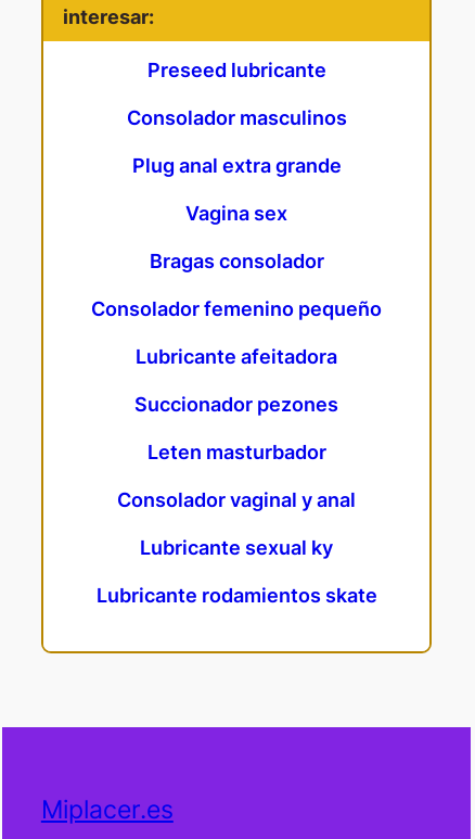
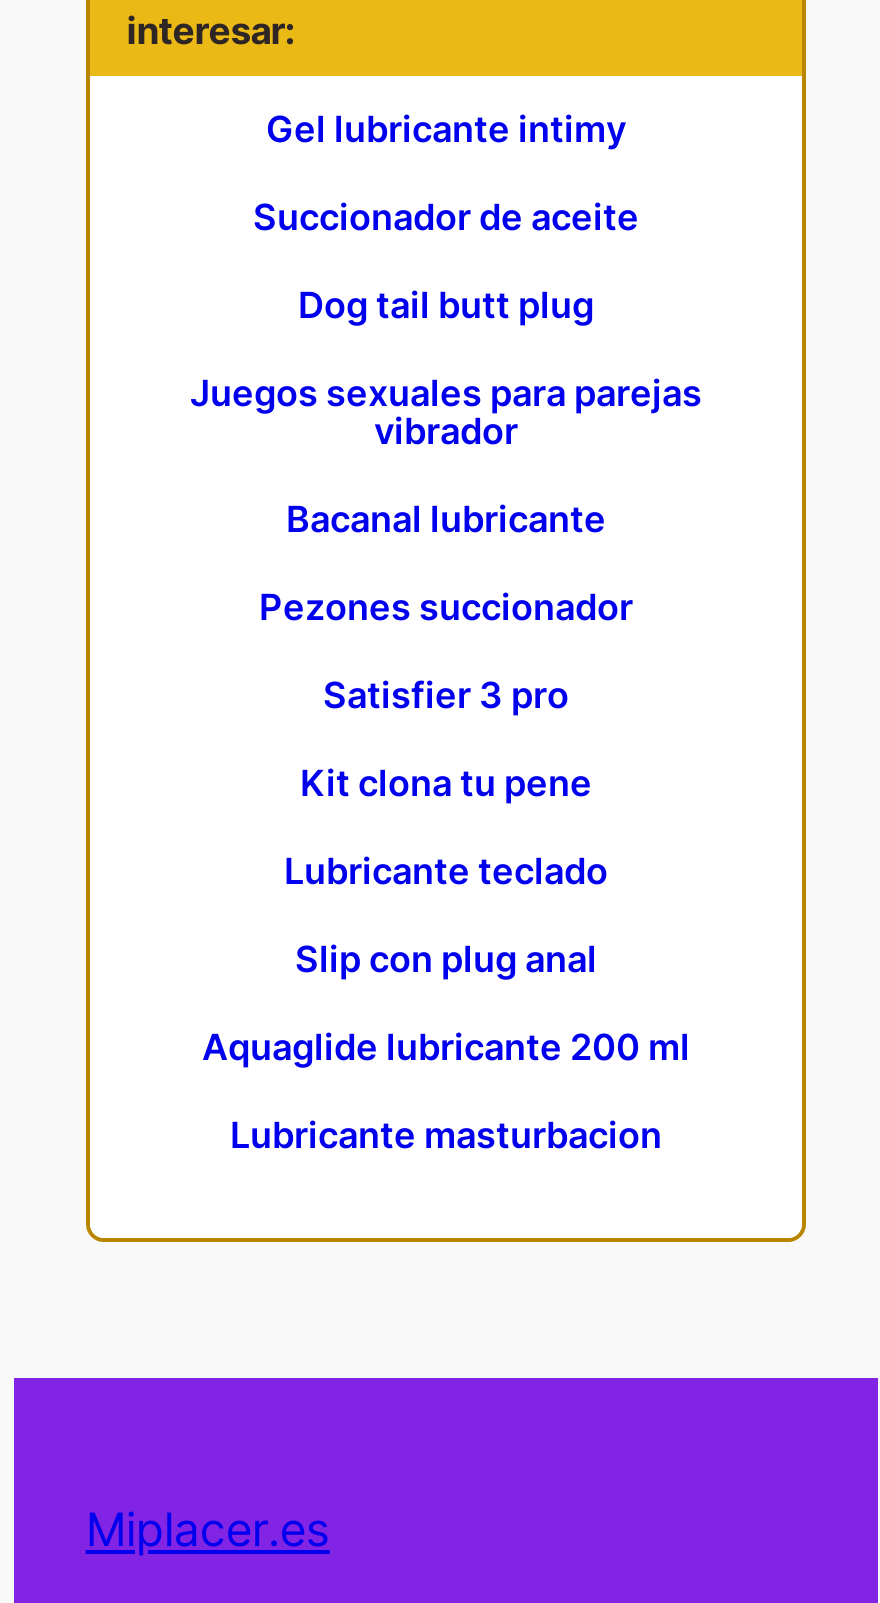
- Preseed lubricante
+ Gel lubricante intimy

- Consolador masculinos
+ Succionador de aceite

- Plug anal extra grande
+ Dog tail butt plug

- Vagina sex
+ Juegos sexuales para parejas
+ vibrador

- Bragas consolador
+ Bacanal lubricante

- Consolador femenino pequeño
+ Pezones succionador

- Lubricante afeitadora
+ Satisfier 3 pro

- Succionador pezones
+ Kit clona tu pene

- Leten masturbador
+ Lubricante teclado

- Consolador vaginal y anal
+ Slip con plug anal

- Lubricante sexual ky
+ Aquaglide lubricante 200 ml

- Lubricante rodamientos skate
+ Lubricante masturbacion
